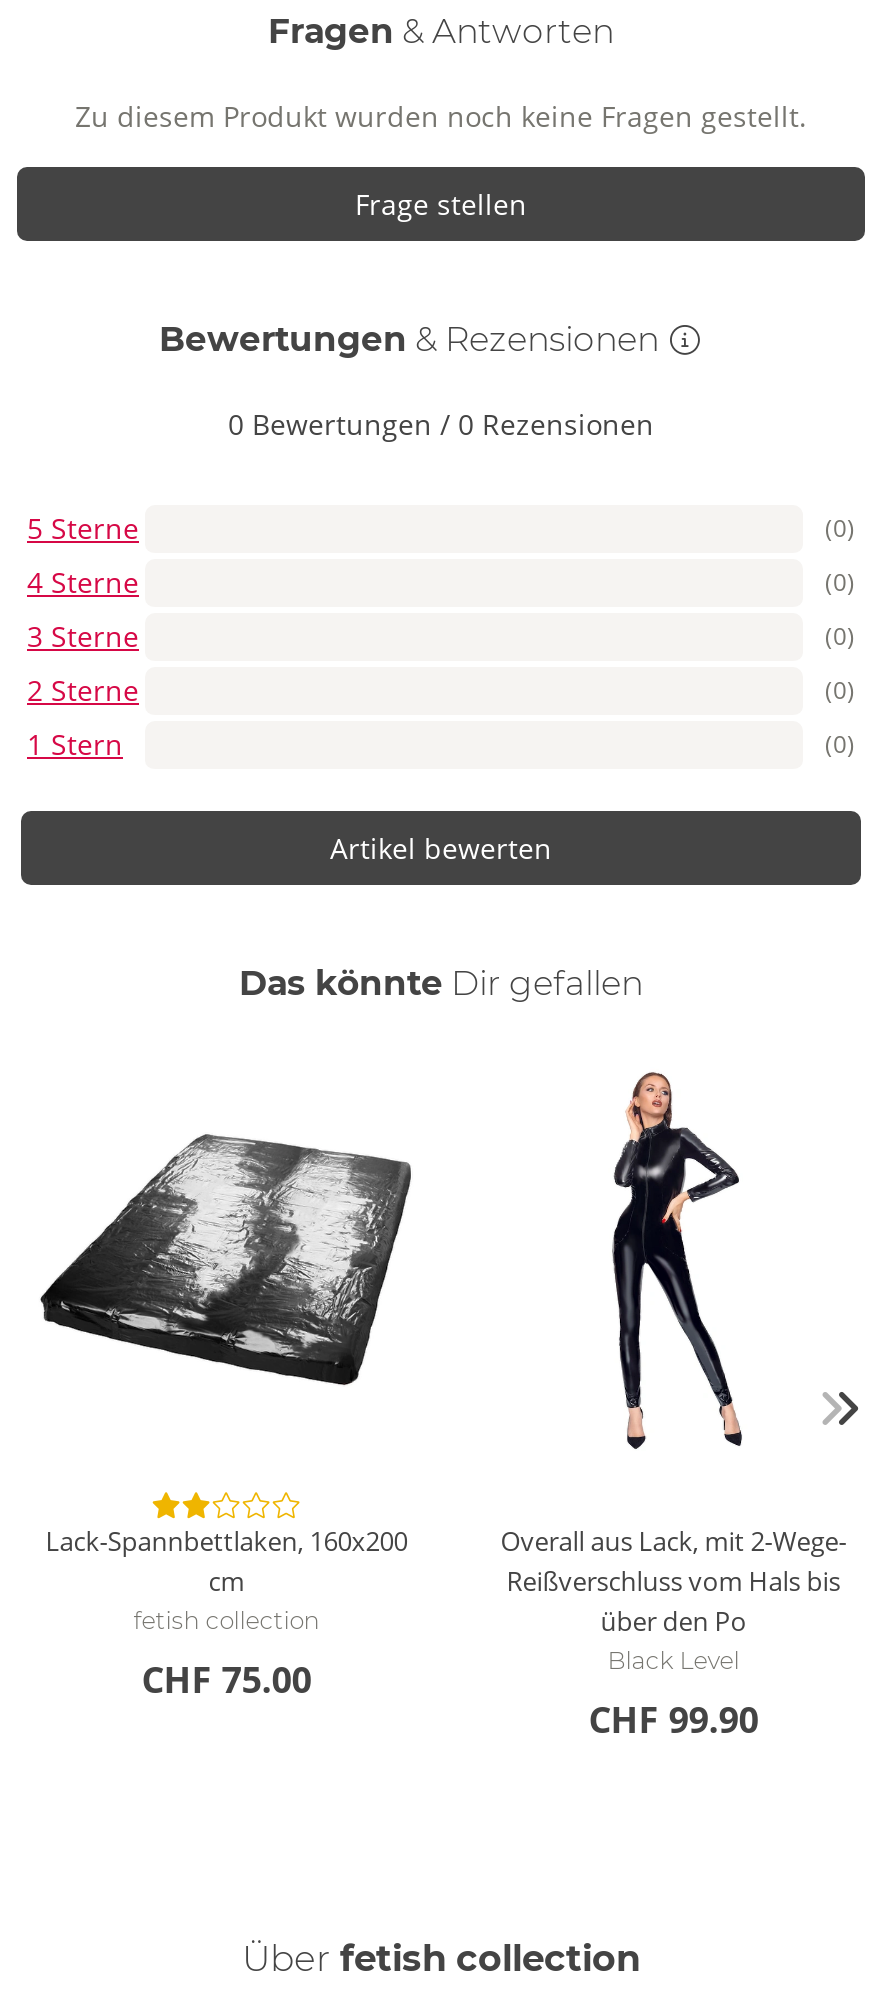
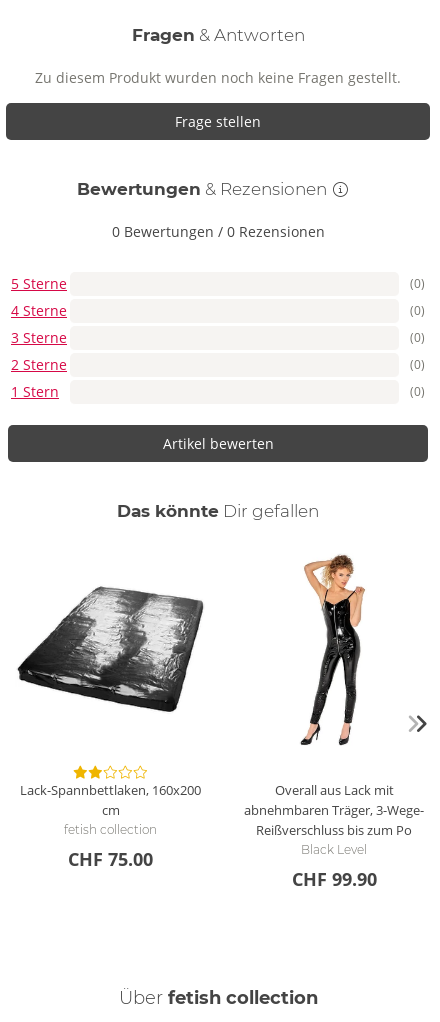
- [image]
- Overall aus Lack, mit 2-Wege-
- Reißverschluss vom Hals bis
- über den Po
+ [image]
+ Overall aus Lack mit
+ abnehmbaren Träger, 3-Wege-
+ Reißverschluss bis zum Po
